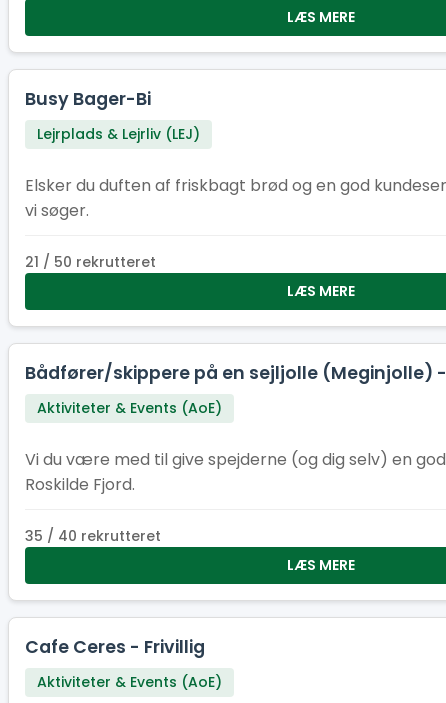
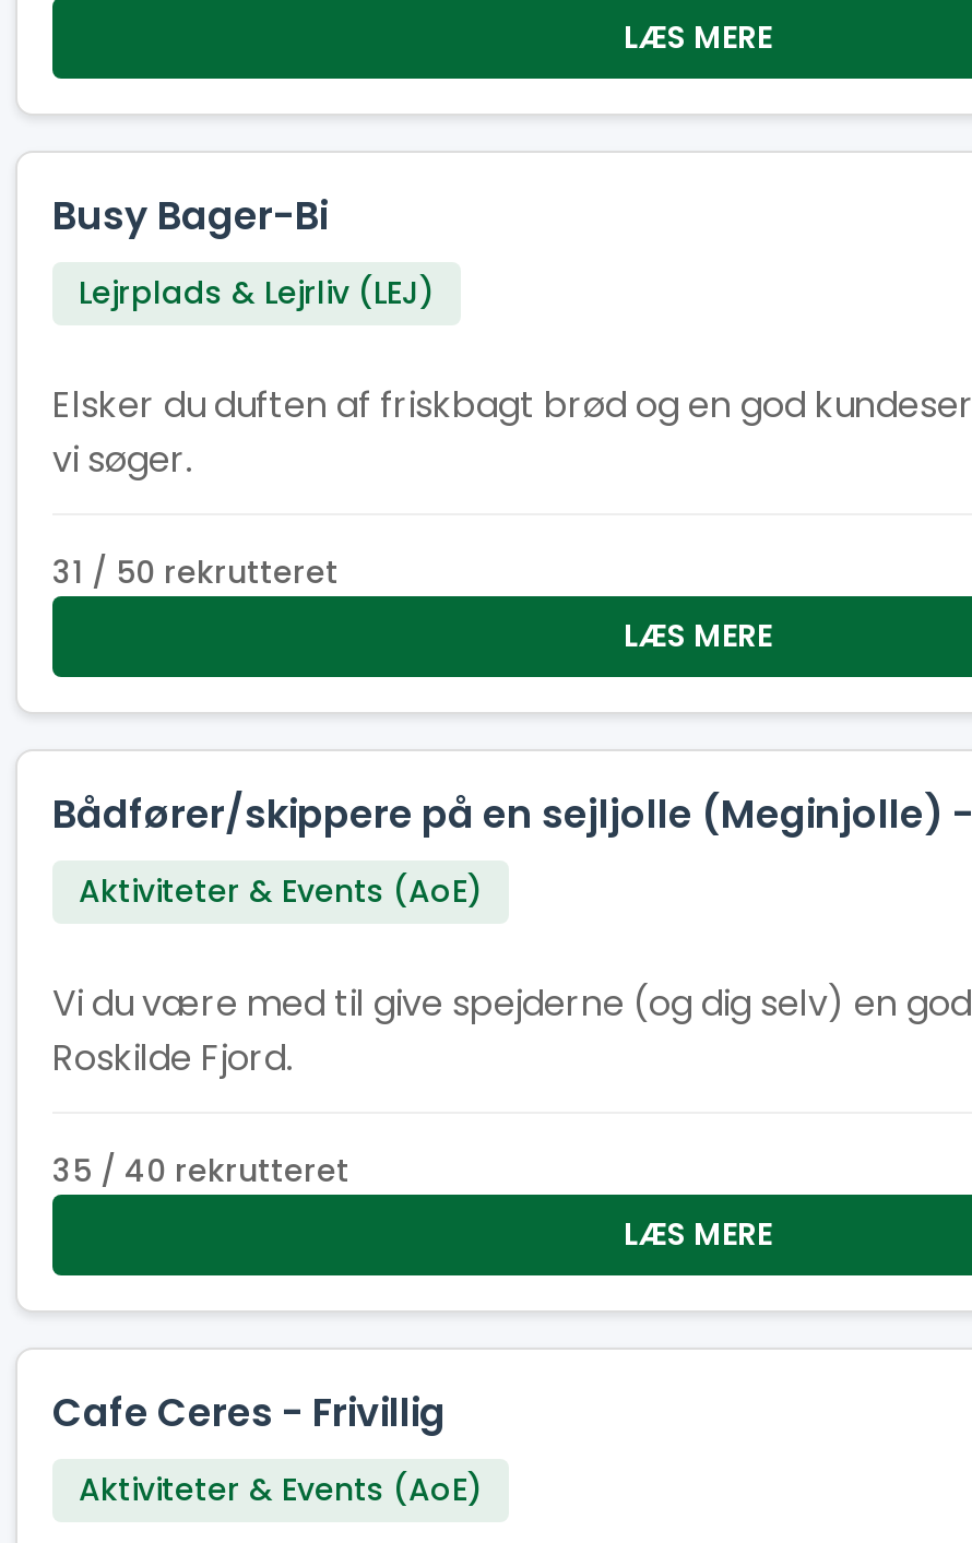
- 21 / 50 rekrutteret
+ 31 / 50 rekrutteret
